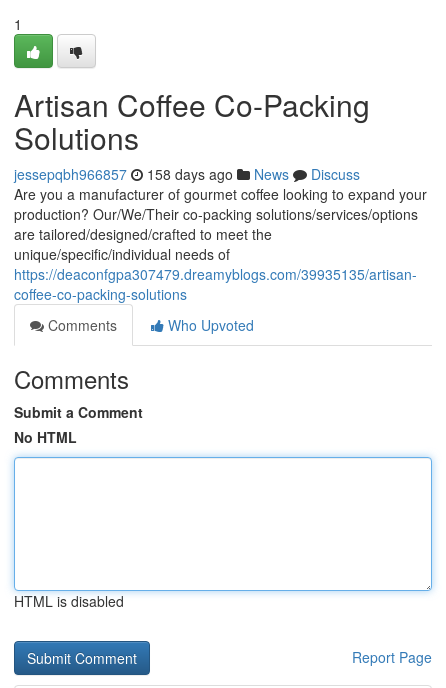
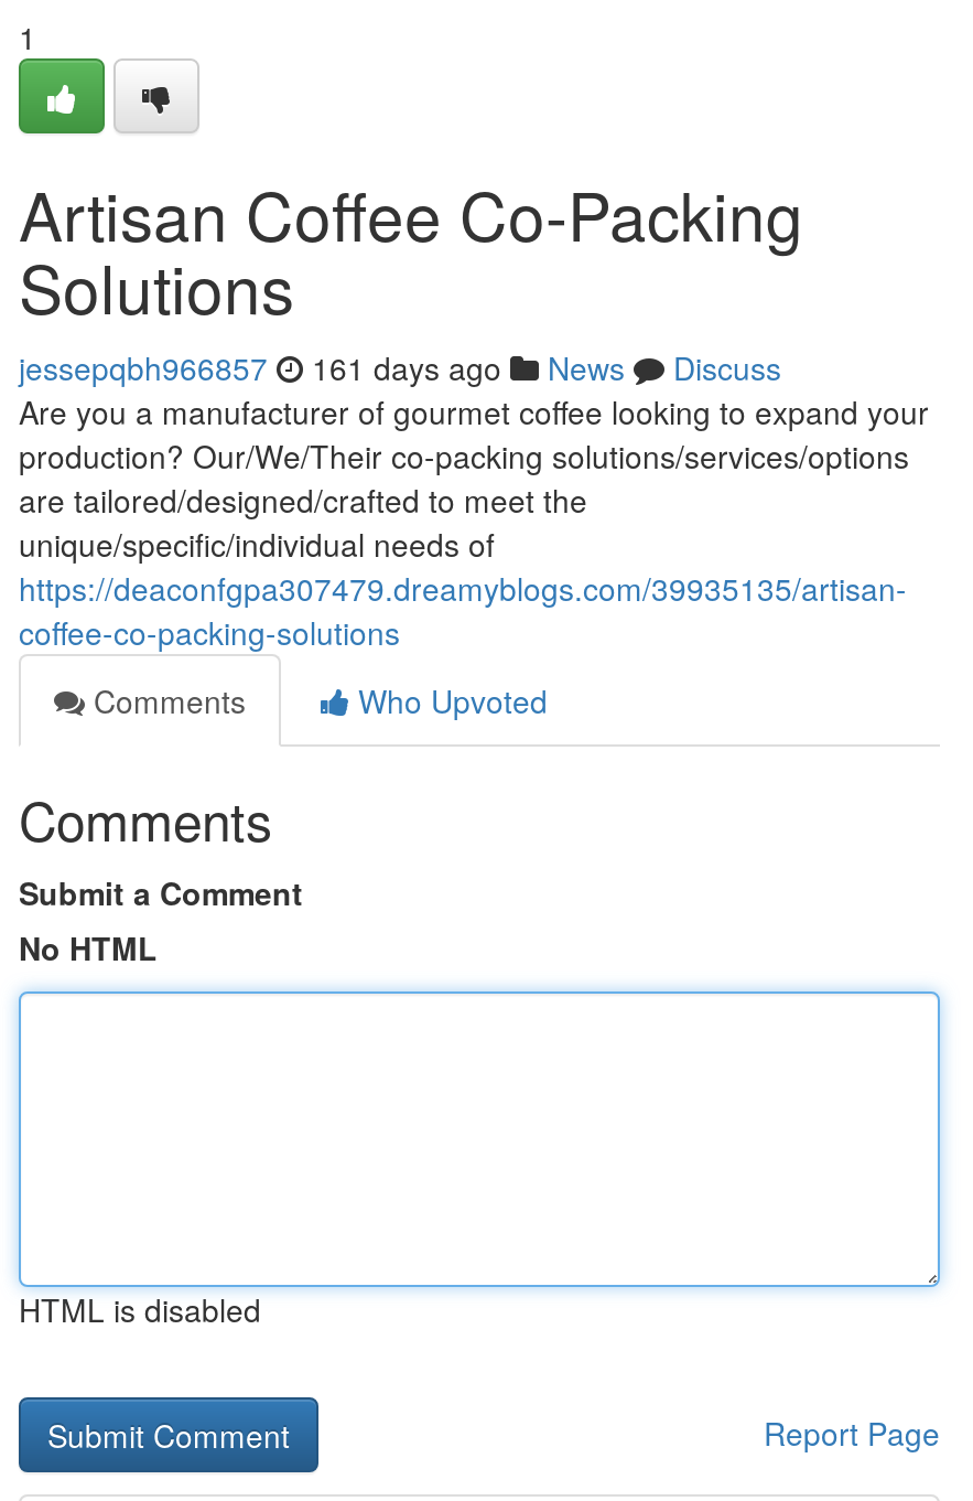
- jessepqbh966857 158 days ago News Discuss
+ jessepqbh966857 161 days ago News Discuss
